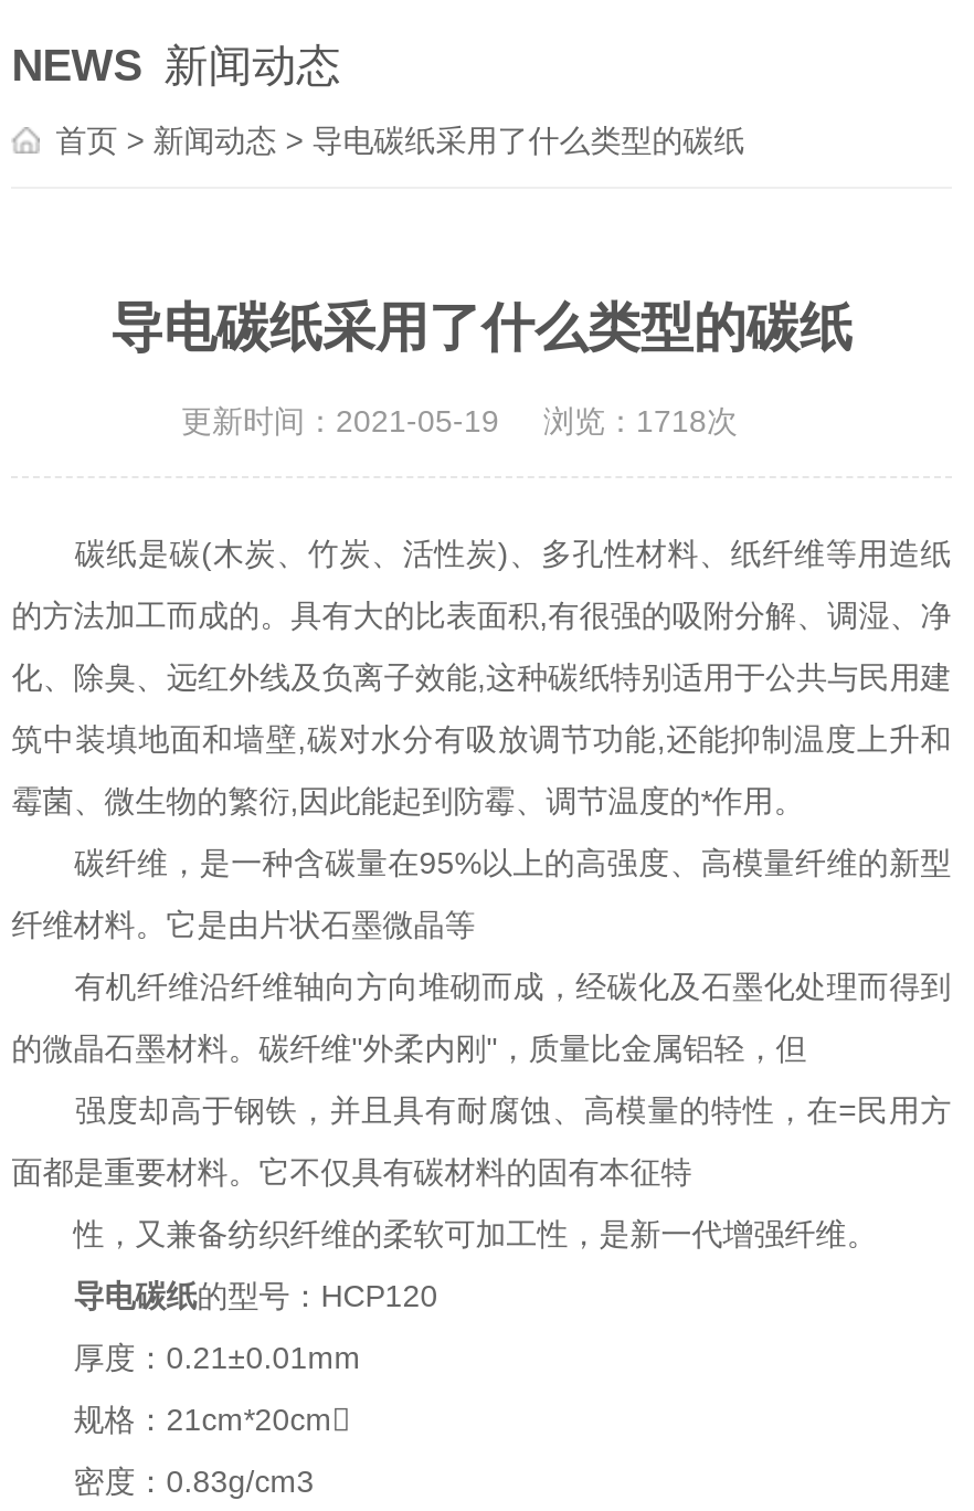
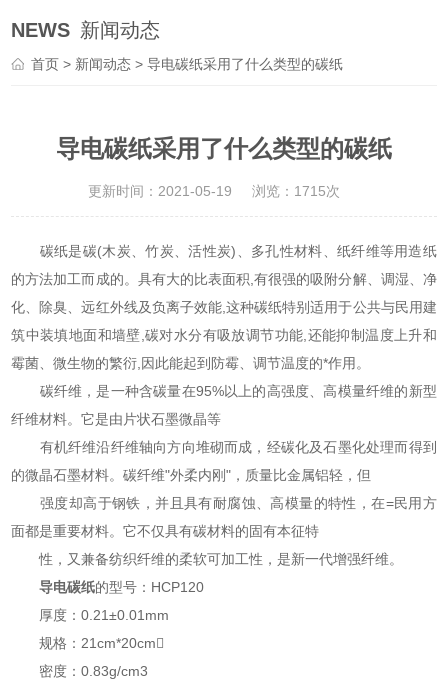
- 更新时间：2021-05-19 浏览：1718次
+ 更新时间：2021-05-19 浏览：1715次
